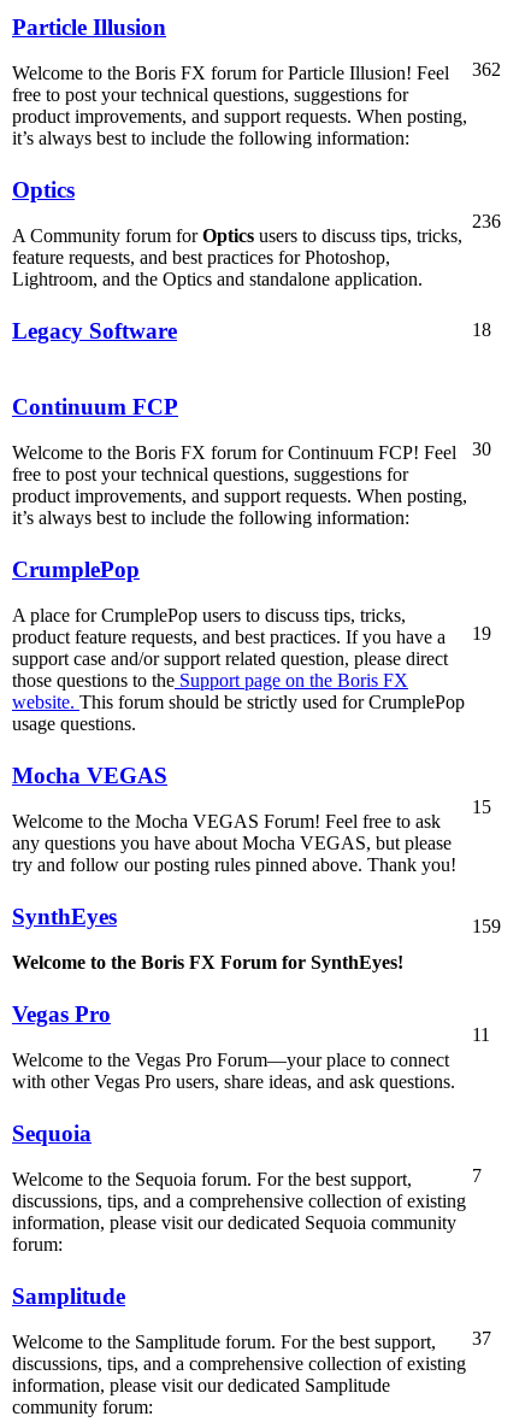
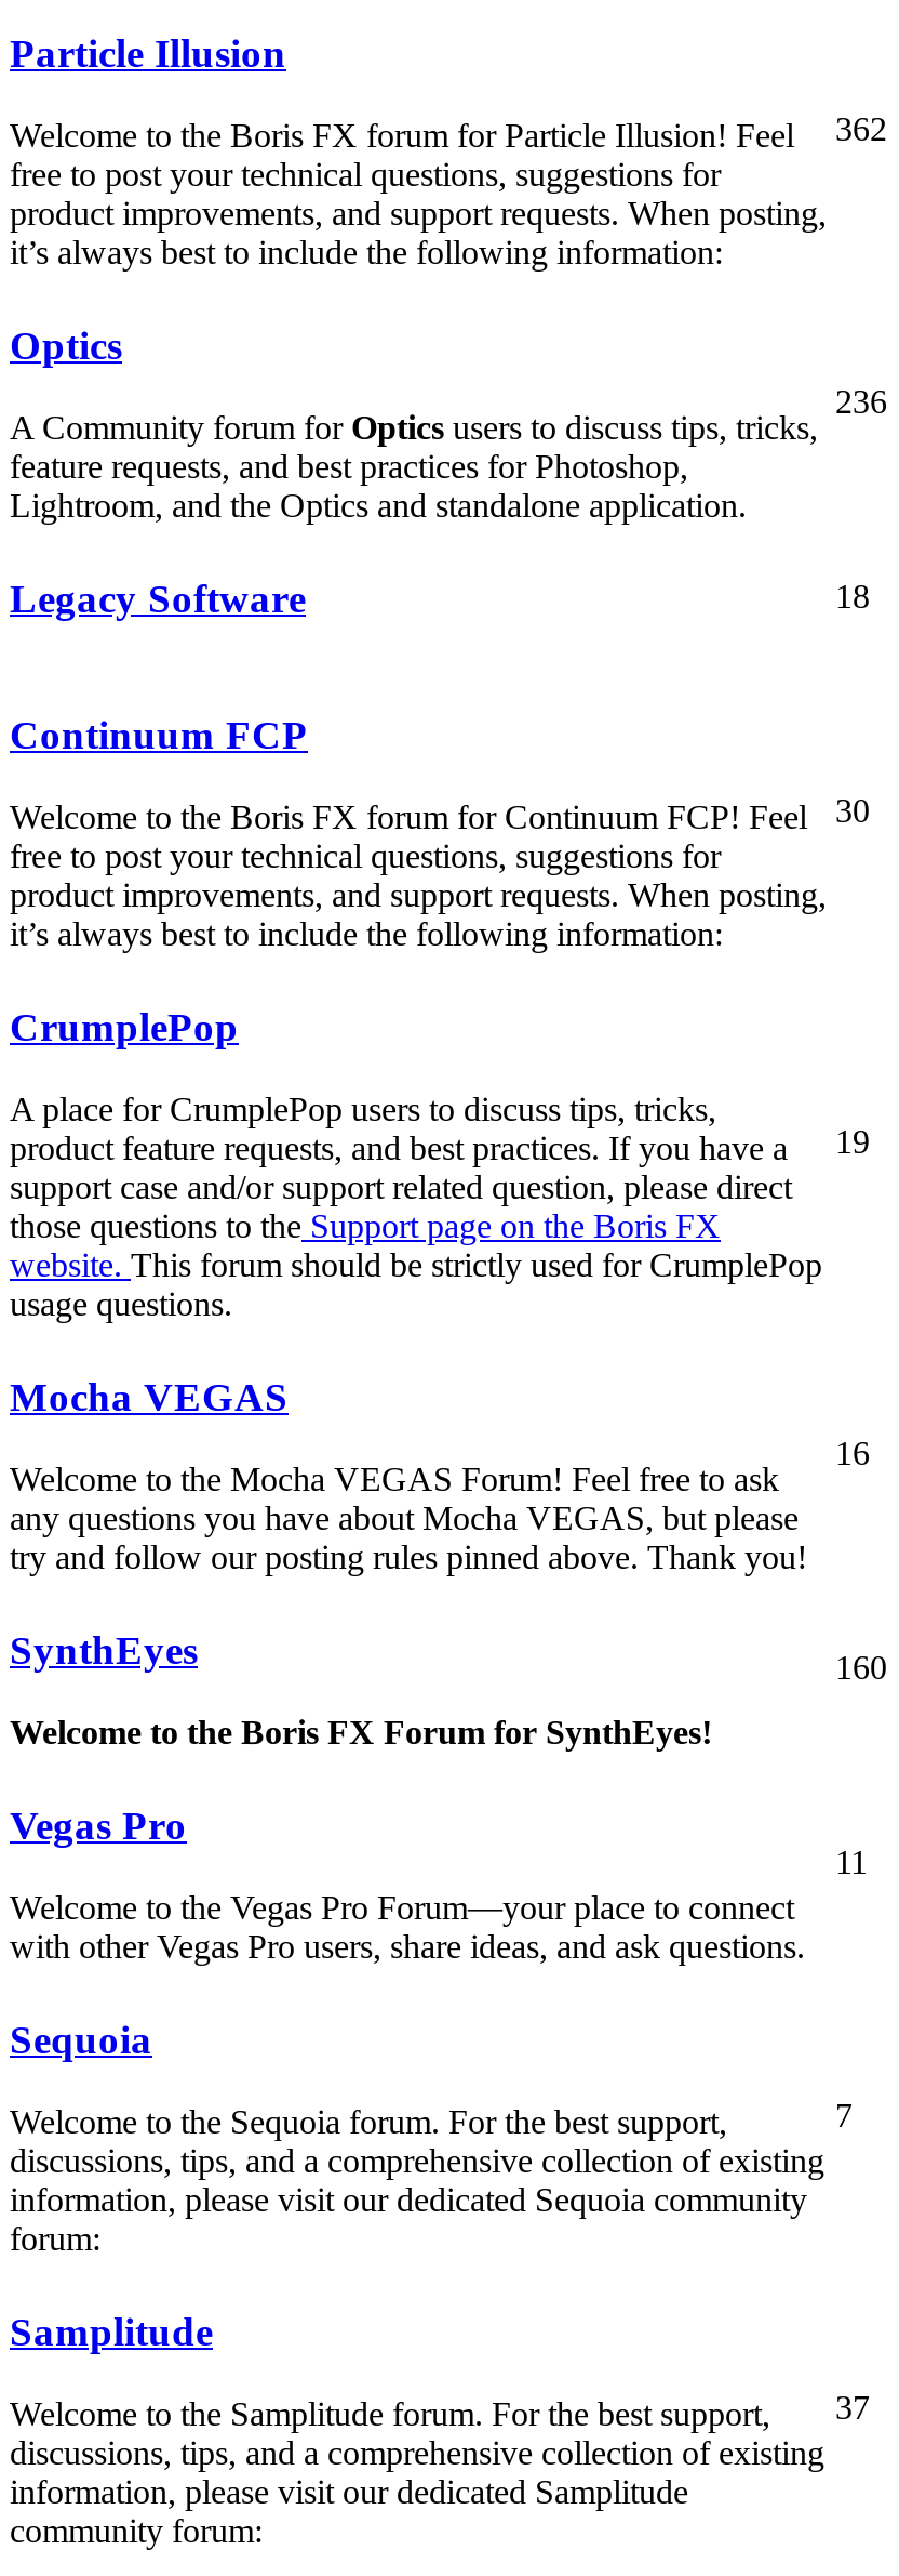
- 15
+ 16

- 159
+ 160
